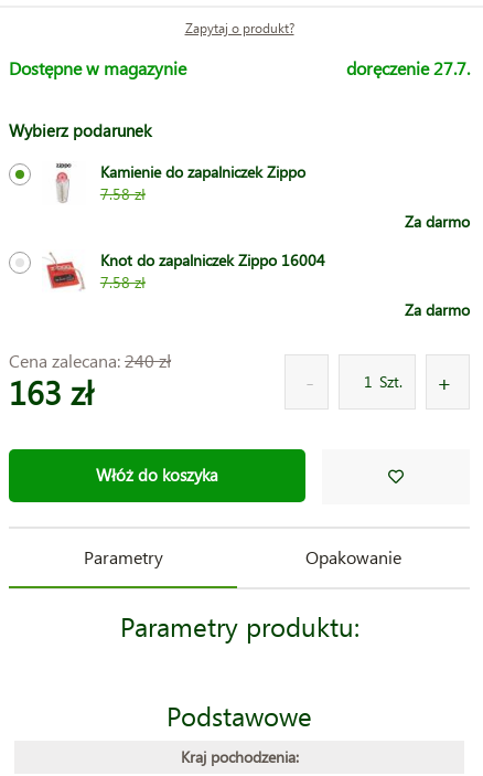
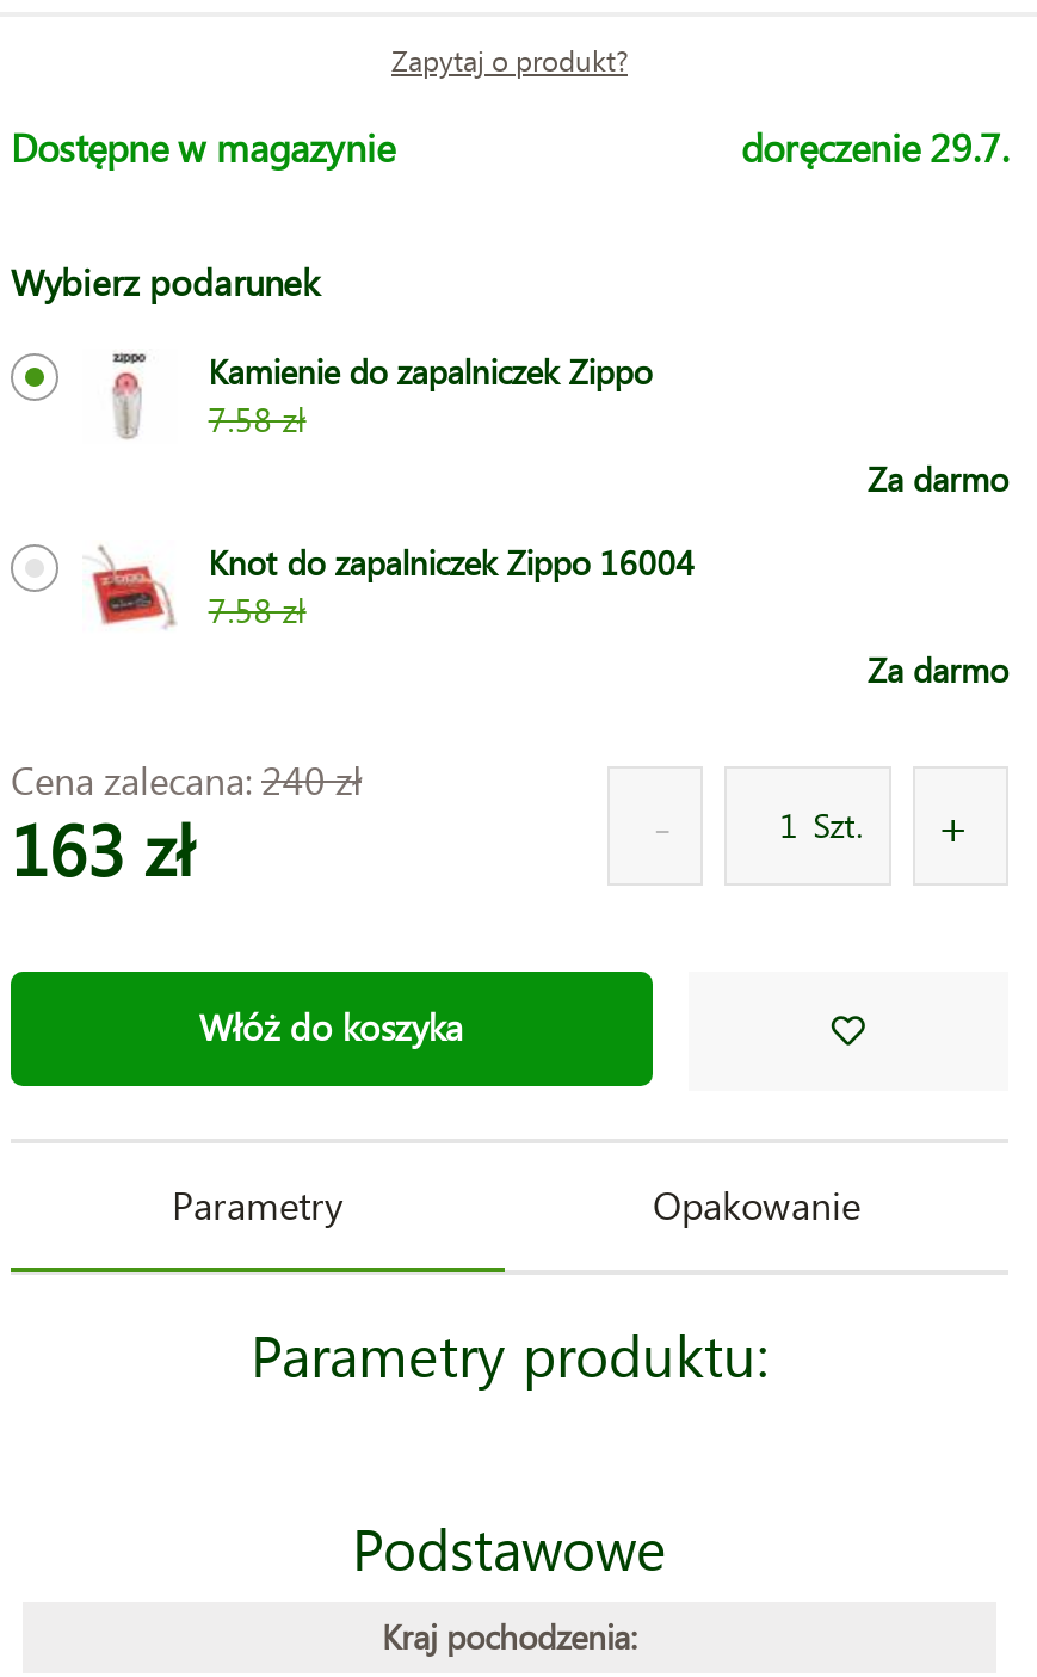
- doręczenie 27.7.
+ doręczenie 29.7.
